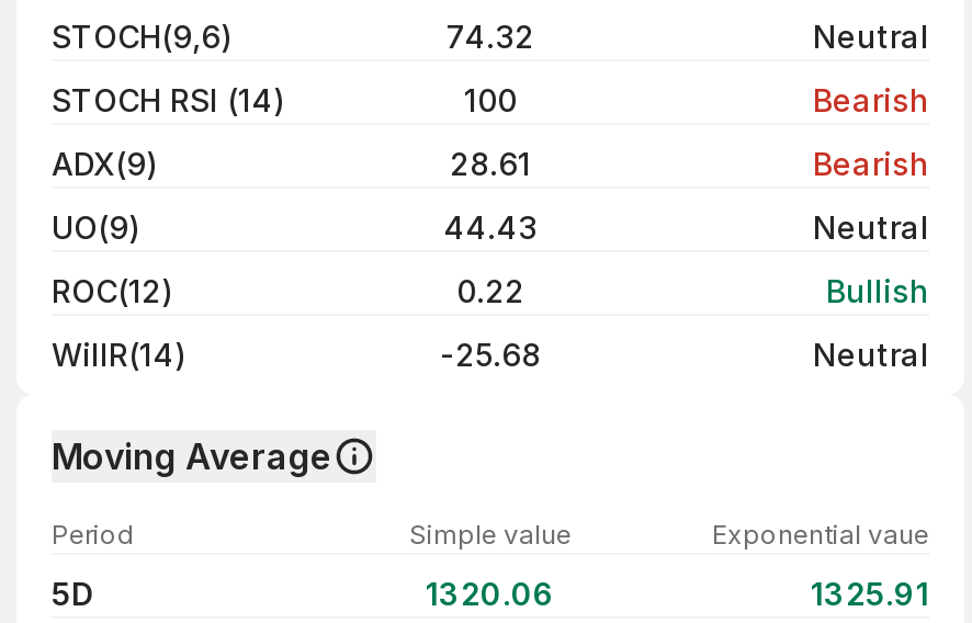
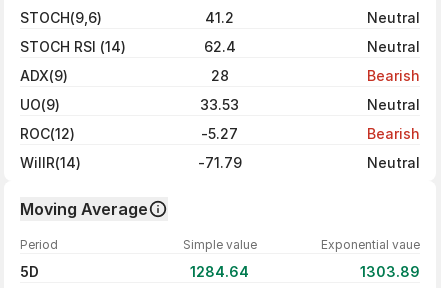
- 74.32
+ 41.2

- 100
- Bearish
+ 62.4
+ Neutral

- 28.61
+ 28

- 44.43
+ 33.53

- 0.22
- Bullish
+ -5.27
+ Bearish

- -25.68
+ -71.79

- 1320.06
+ 1284.64

- 1325.91
+ 1303.89
